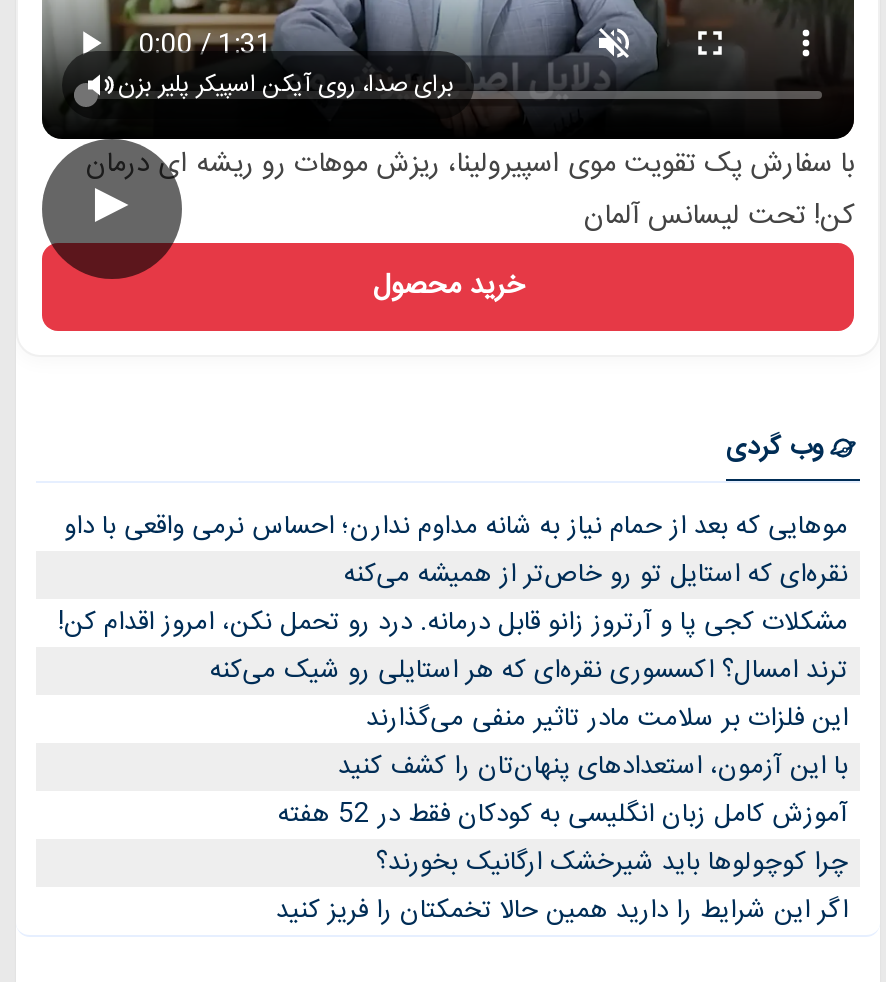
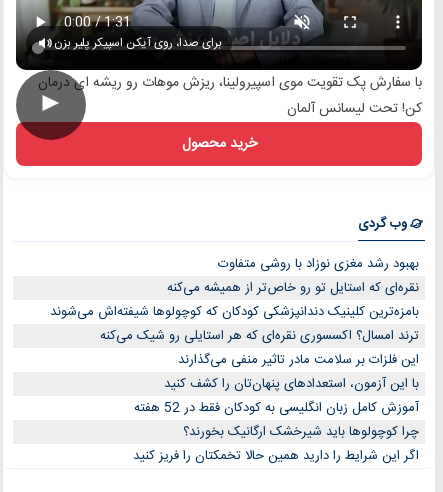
- موهایی که بعد از حمام نیاز به شانه مداوم ندارن؛ احساس نرمی واقعی با داو
+ بهبود رشد مغزی نوزاد با روشی متفاوت

- مشکلات کجی پا و آرتروز زانو قابل درمانه. درد رو تحمل نکن، امروز اقدام کن!
+ بامزه‌ترین کلینیک دندانپزشکی کودکان که کوچولوها شیفته‌اش می‌شوند
